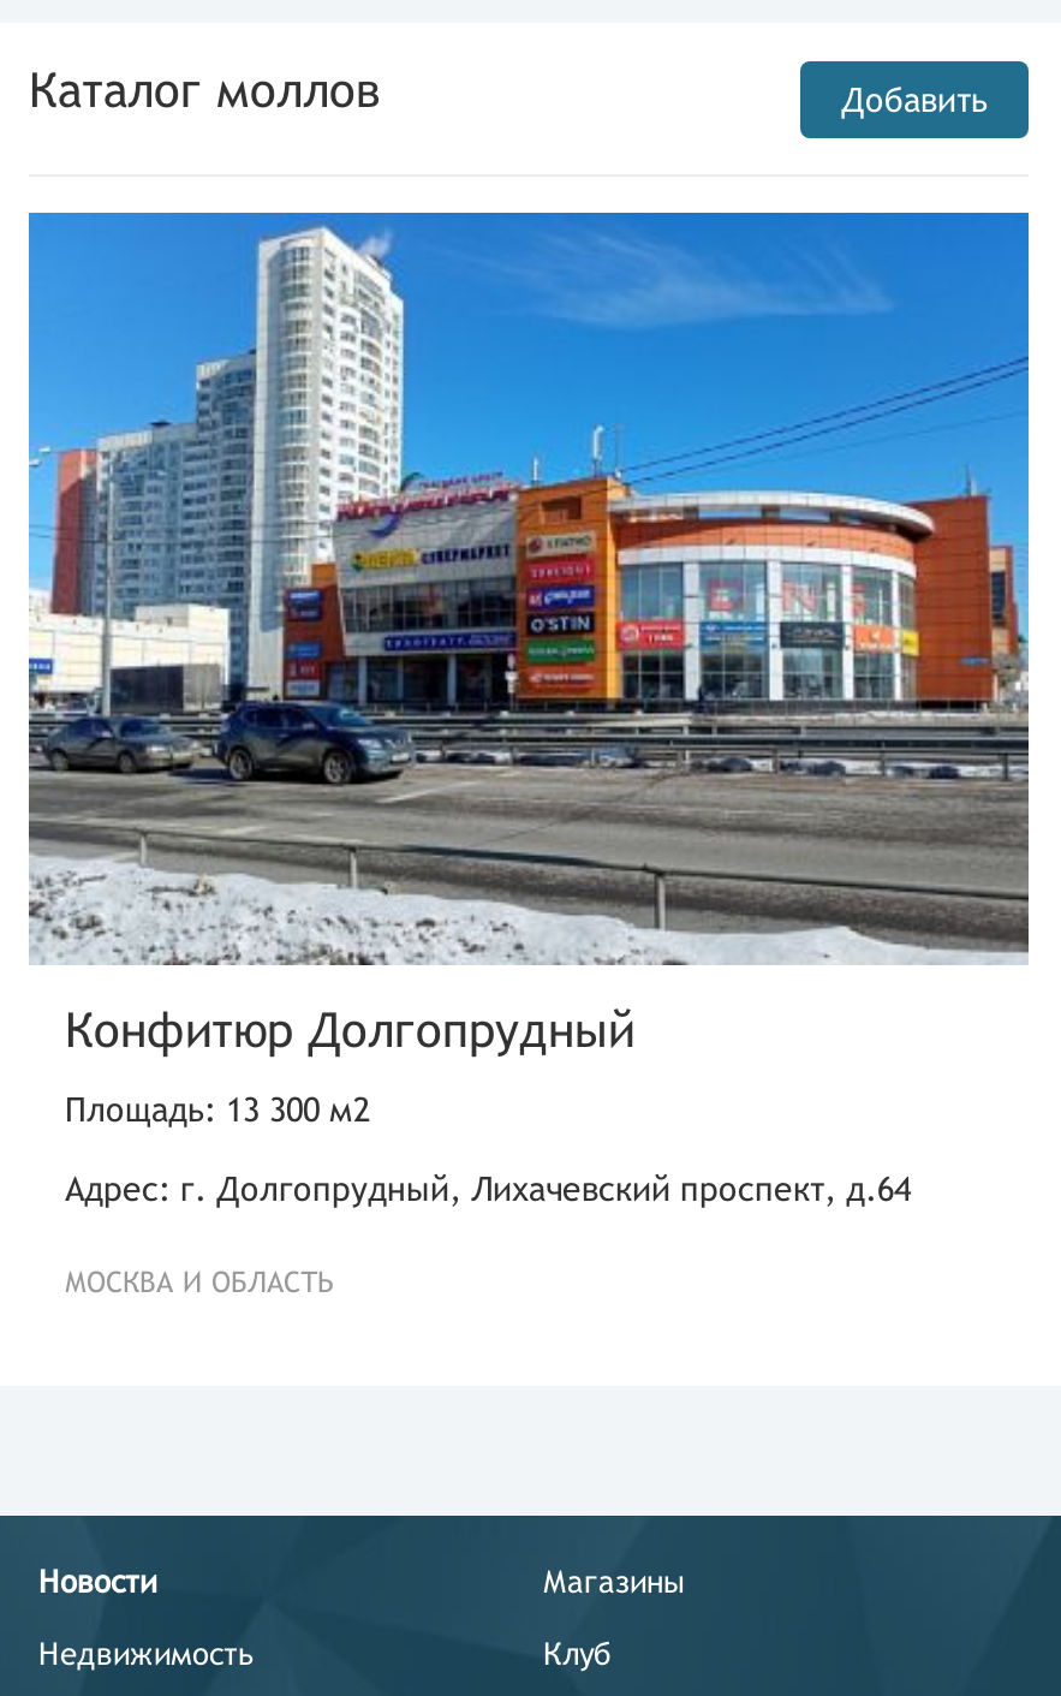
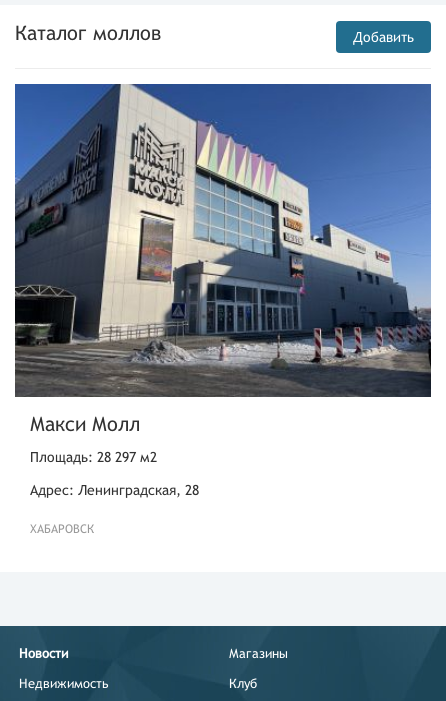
- [image]
- Конфитюр Долгопрудный
+ [image]
+ Макси Молл

- Площадь: 13 300 м2
+ Площадь: 28 297 м2

- Адрес: г. Долгопрудный, Лихачевский проспект, д.64
+ Адрес: Ленинградская, 28

- МОСКВА И ОБЛАСТЬ
+ ХАБАРОВСК
